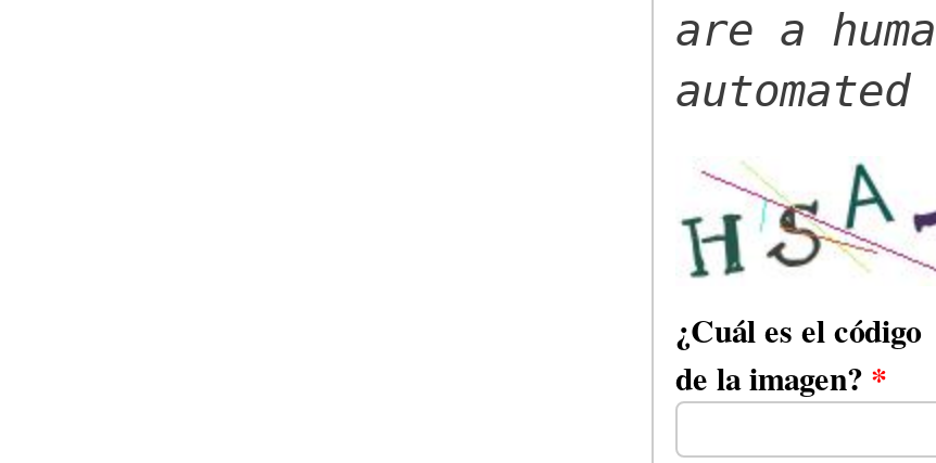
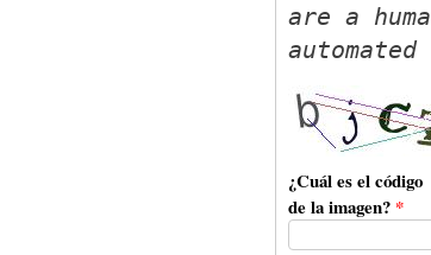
- [image]
+ [image]
